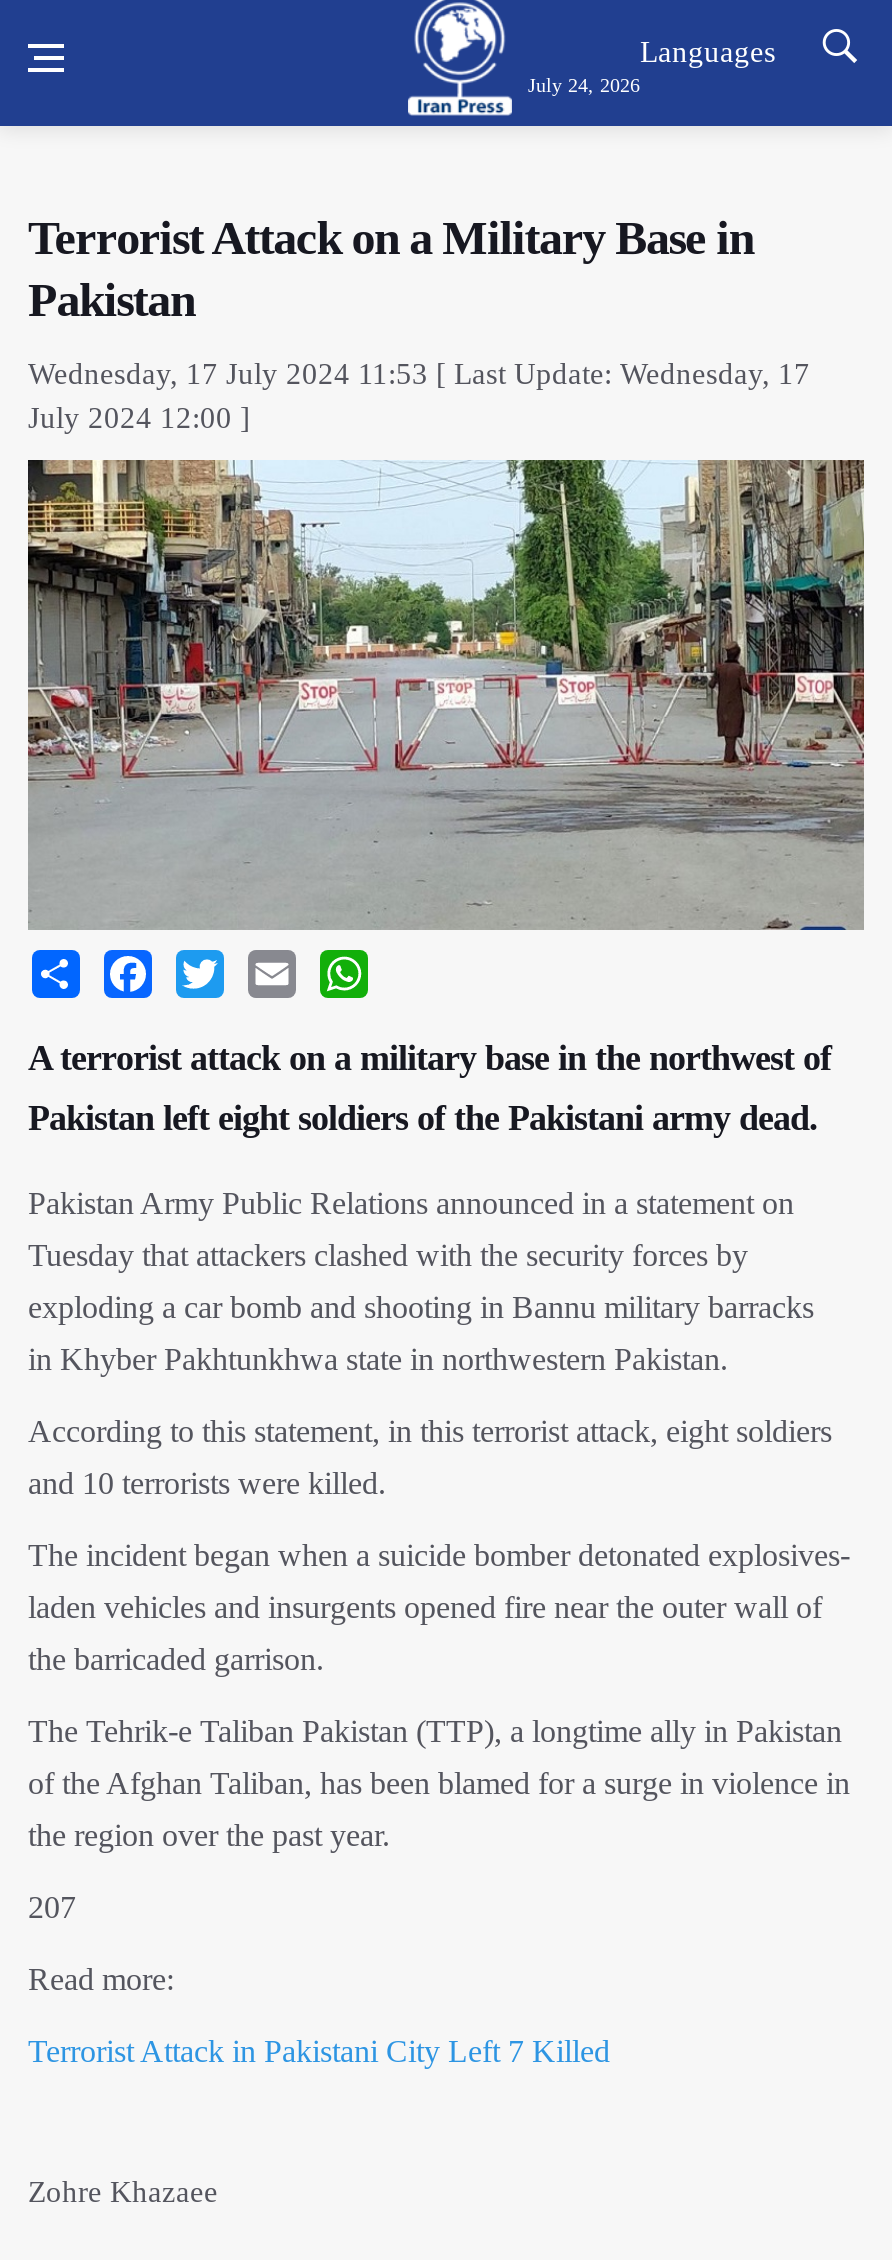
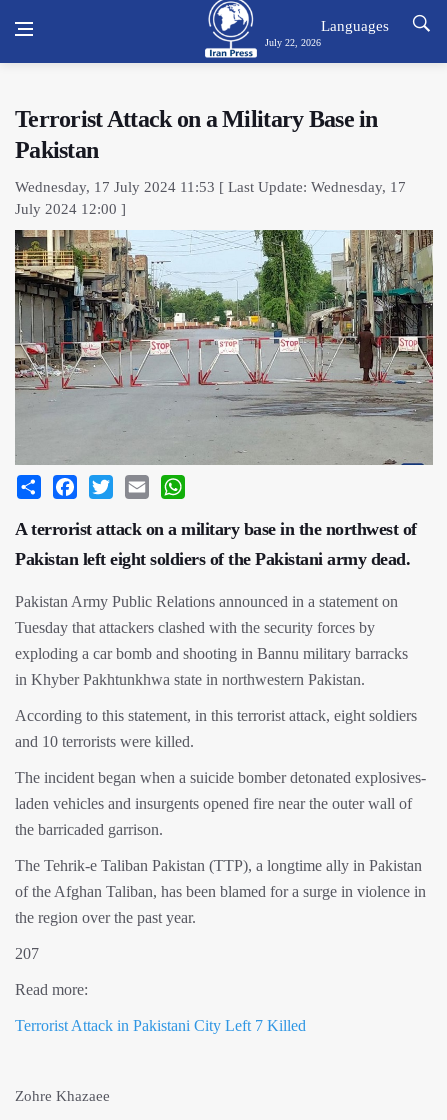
- July 24, 2026
+ July 22, 2026
